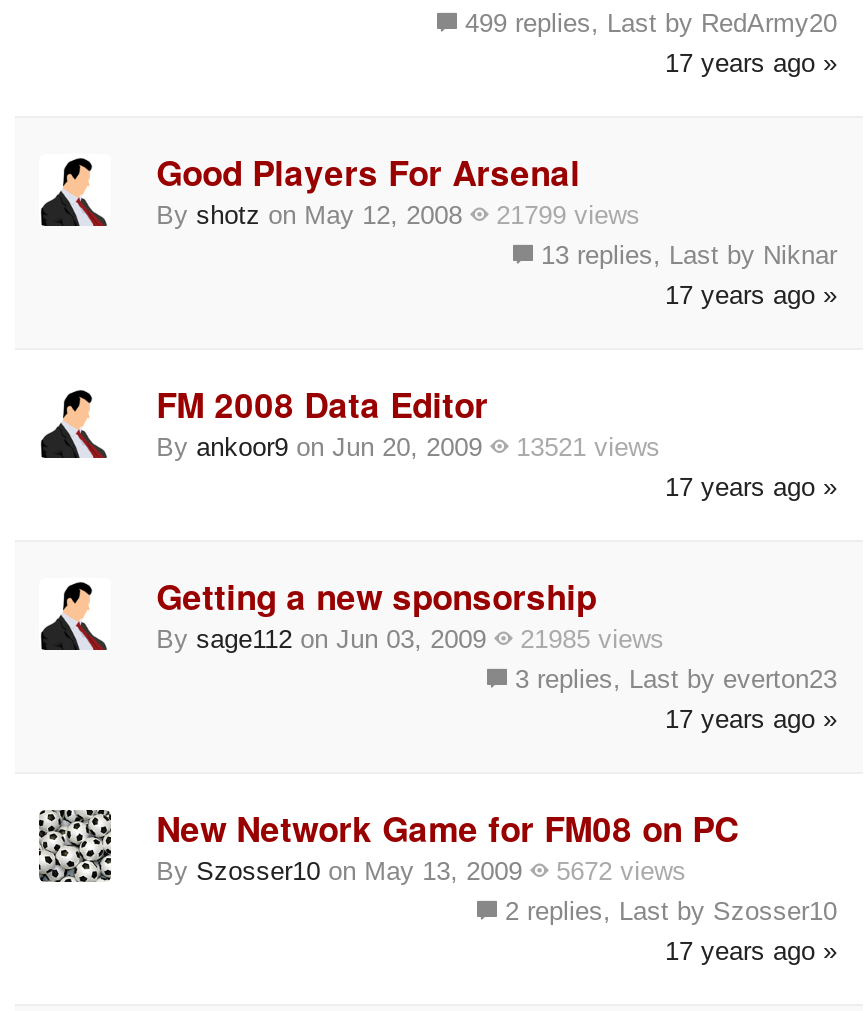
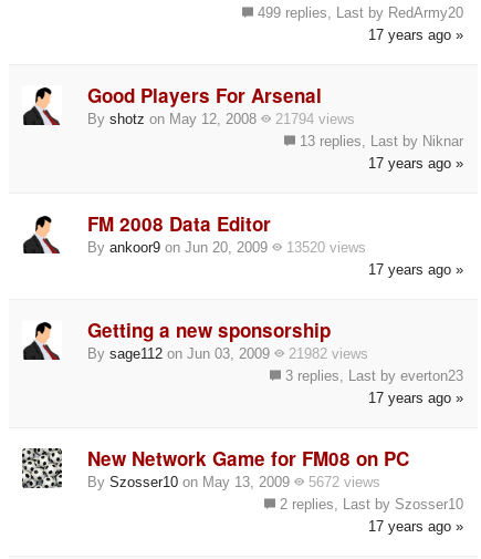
- By shotz on May 12, 2008 21799 views
+ By shotz on May 12, 2008 21794 views

- By ankoor9 on Jun 20, 2009 13521 views
+ By ankoor9 on Jun 20, 2009 13520 views

- By sage112 on Jun 03, 2009 21985 views
+ By sage112 on Jun 03, 2009 21982 views
